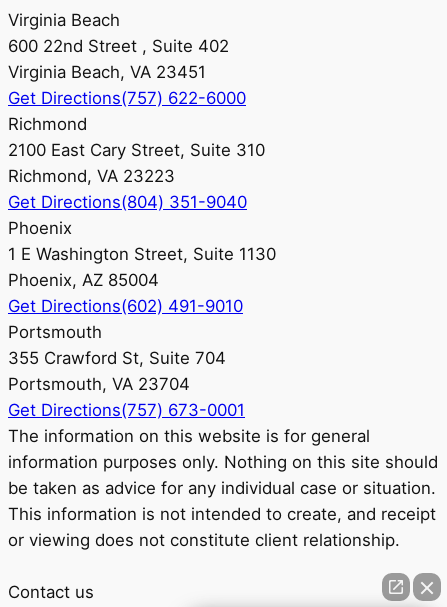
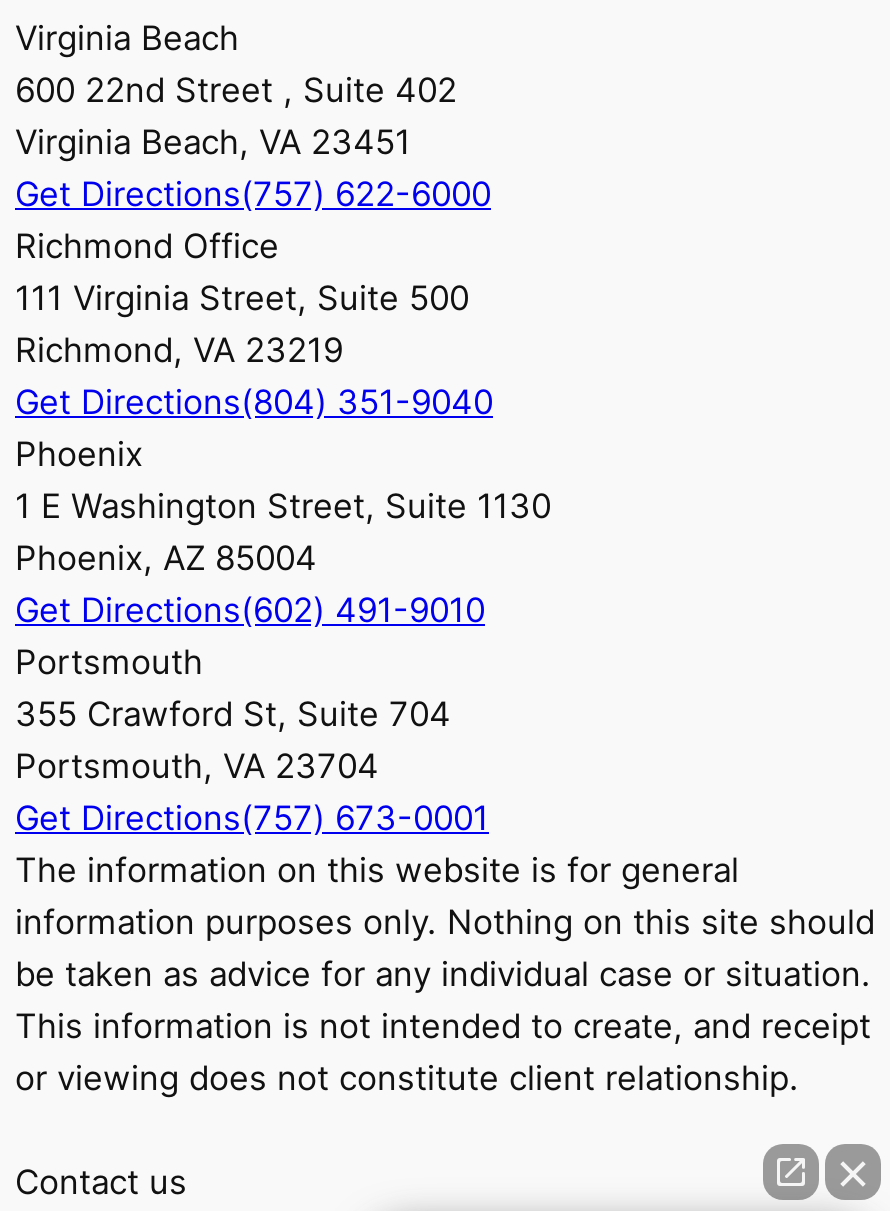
- Richmond
- 2100 East Cary Street, Suite 310
- Richmond, VA 23223
+ Richmond Office
+ 111 Virginia Street, Suite 500
+ Richmond, VA 23219
